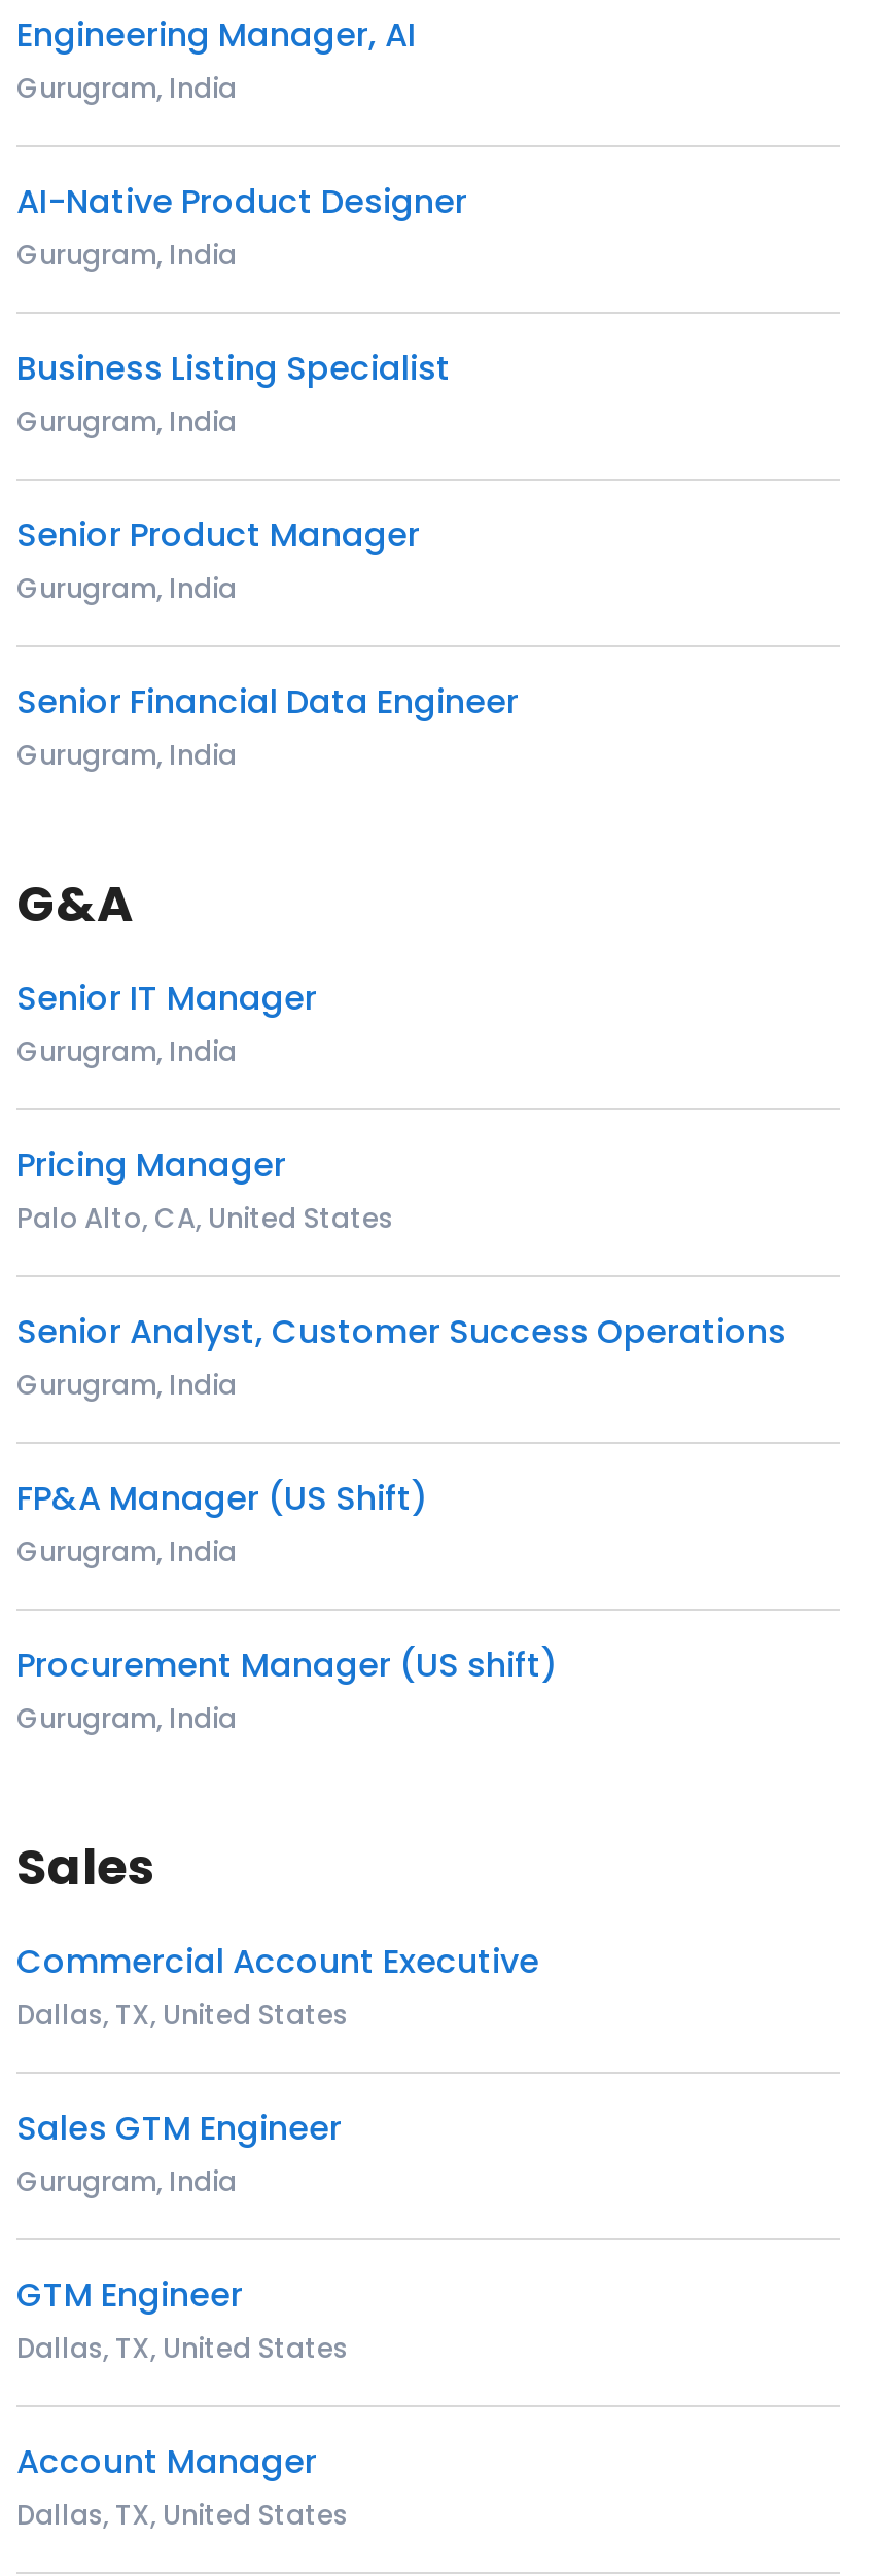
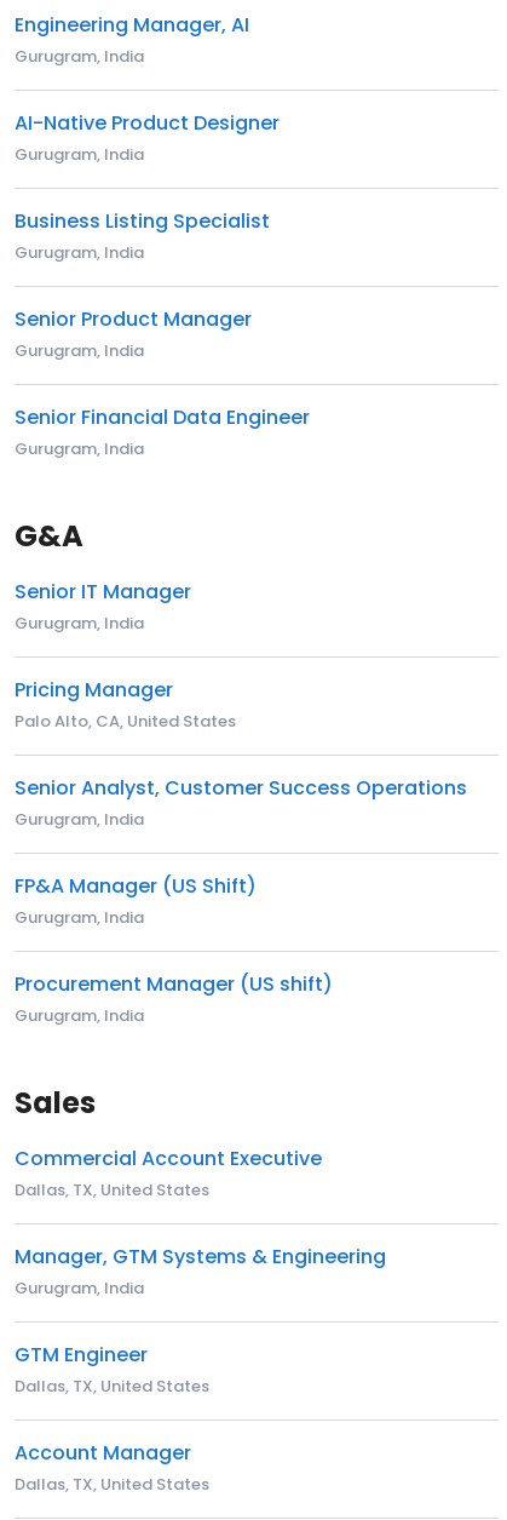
- Sales GTM Engineer
+ Manager, GTM Systems & Engineering
